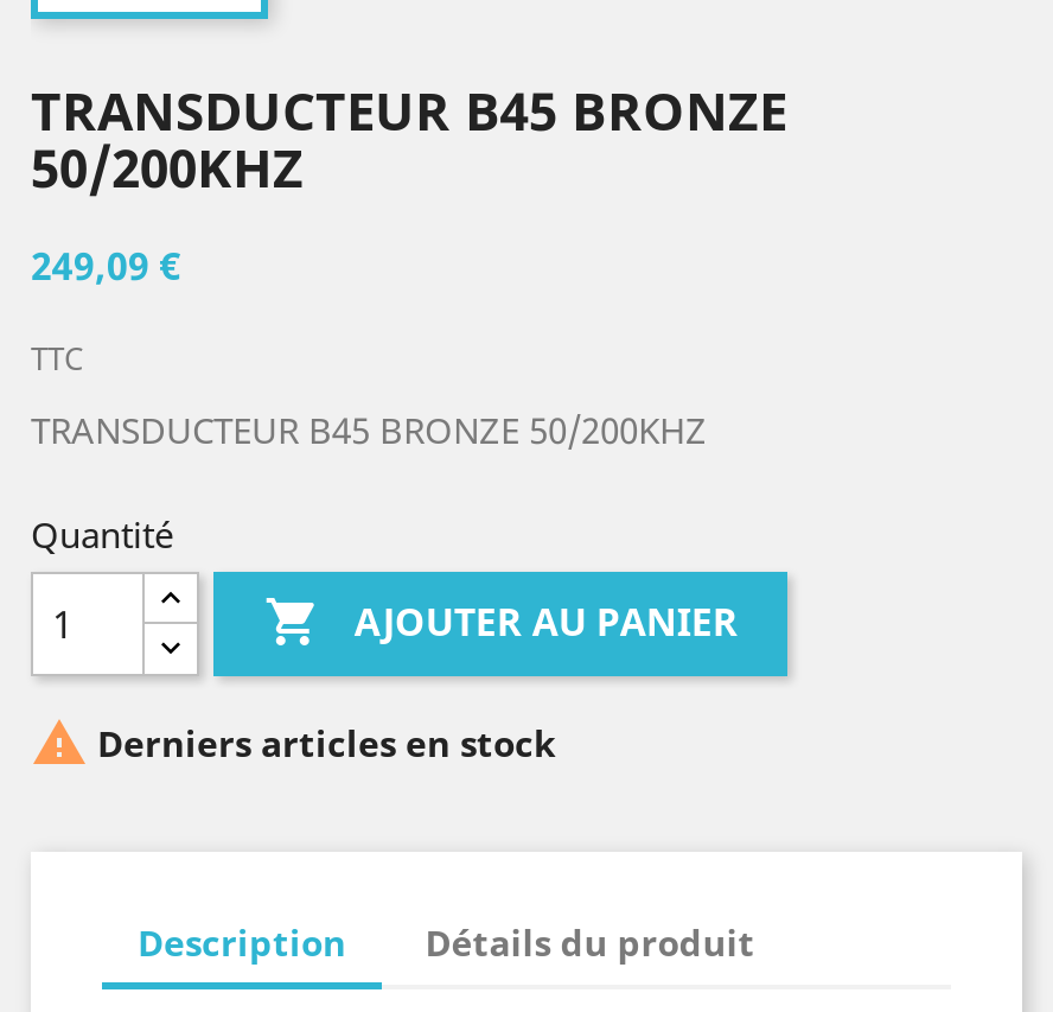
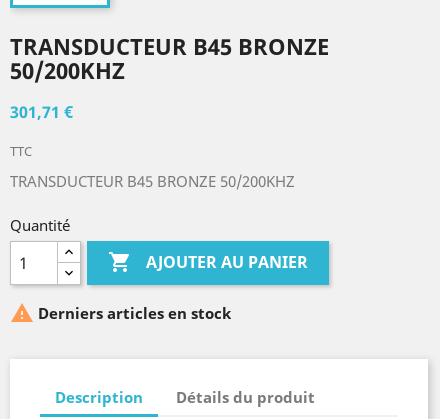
- 249,09 €
+ 301,71 €
